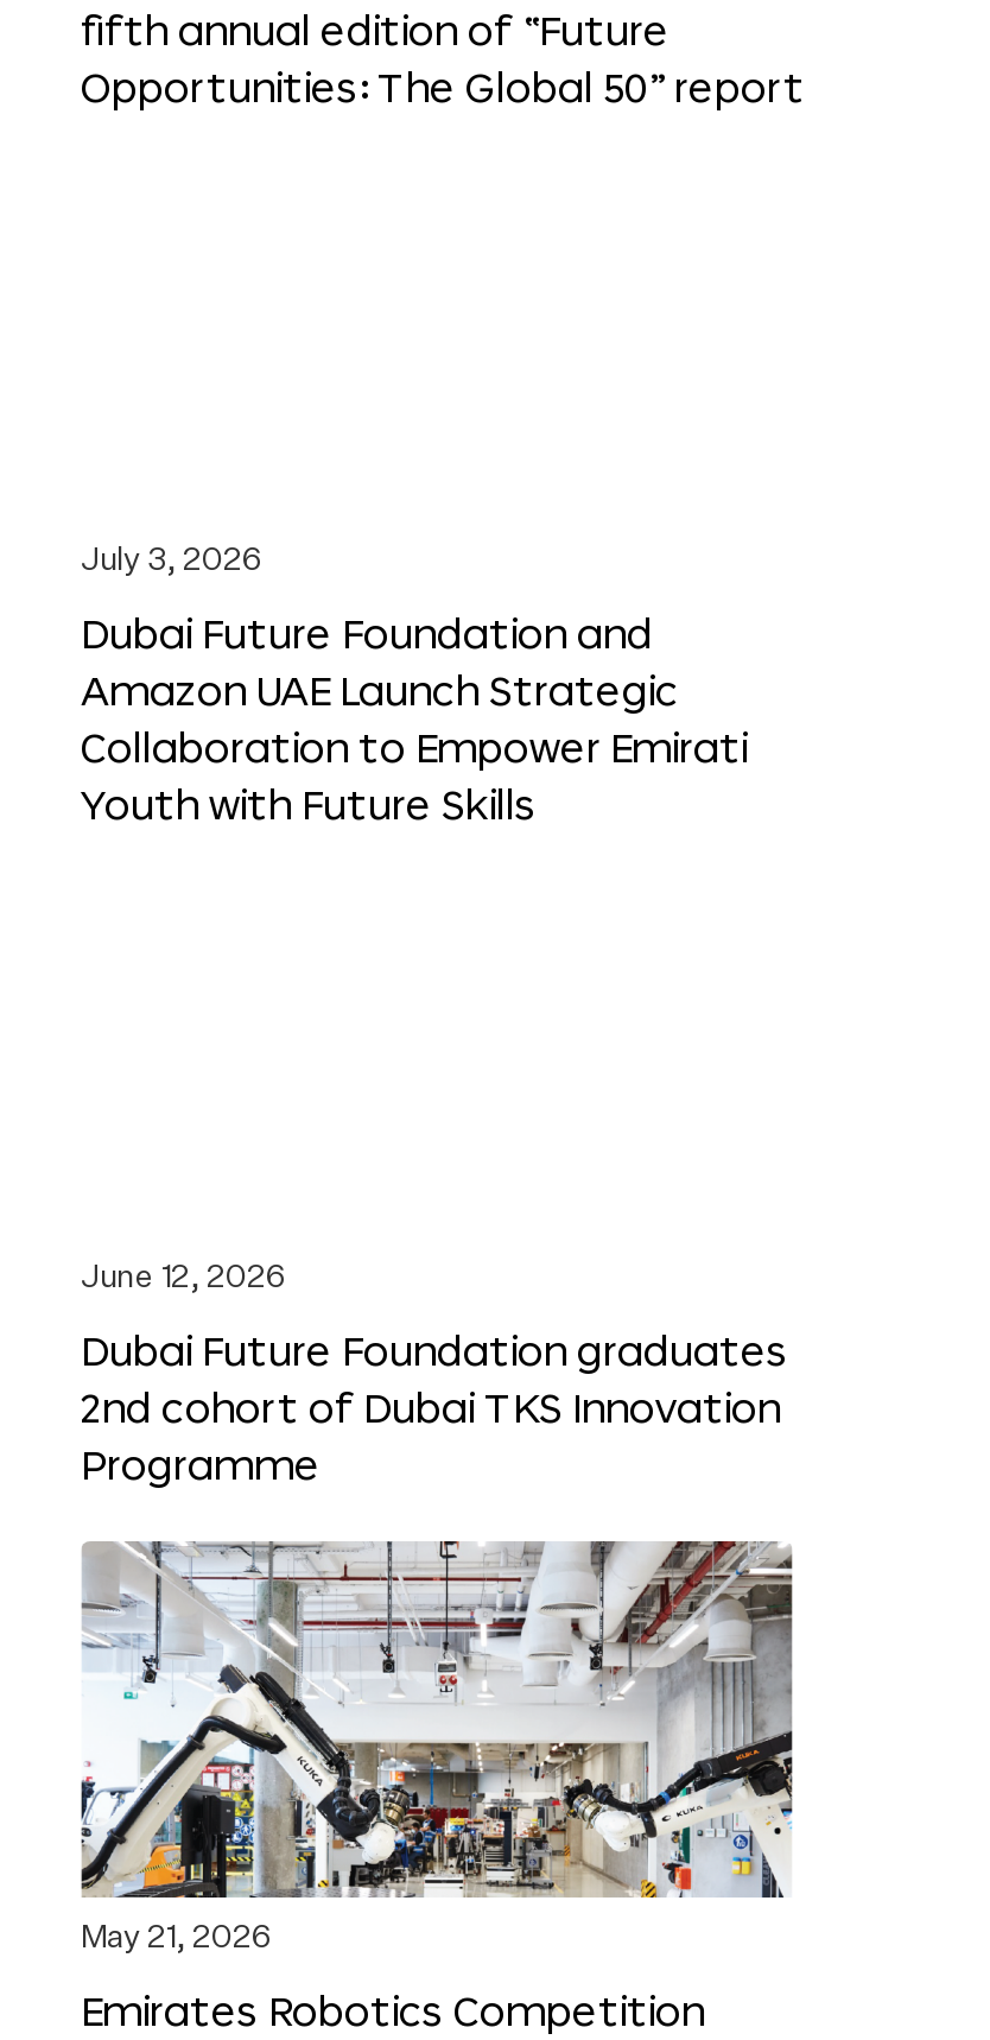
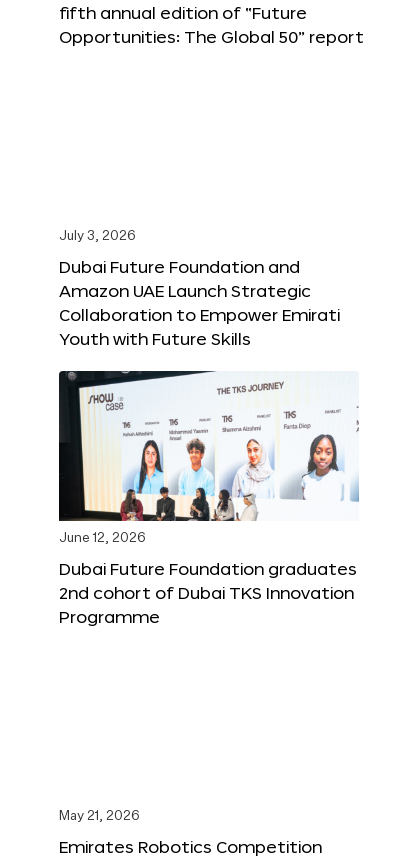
+ [image]

- [image]
